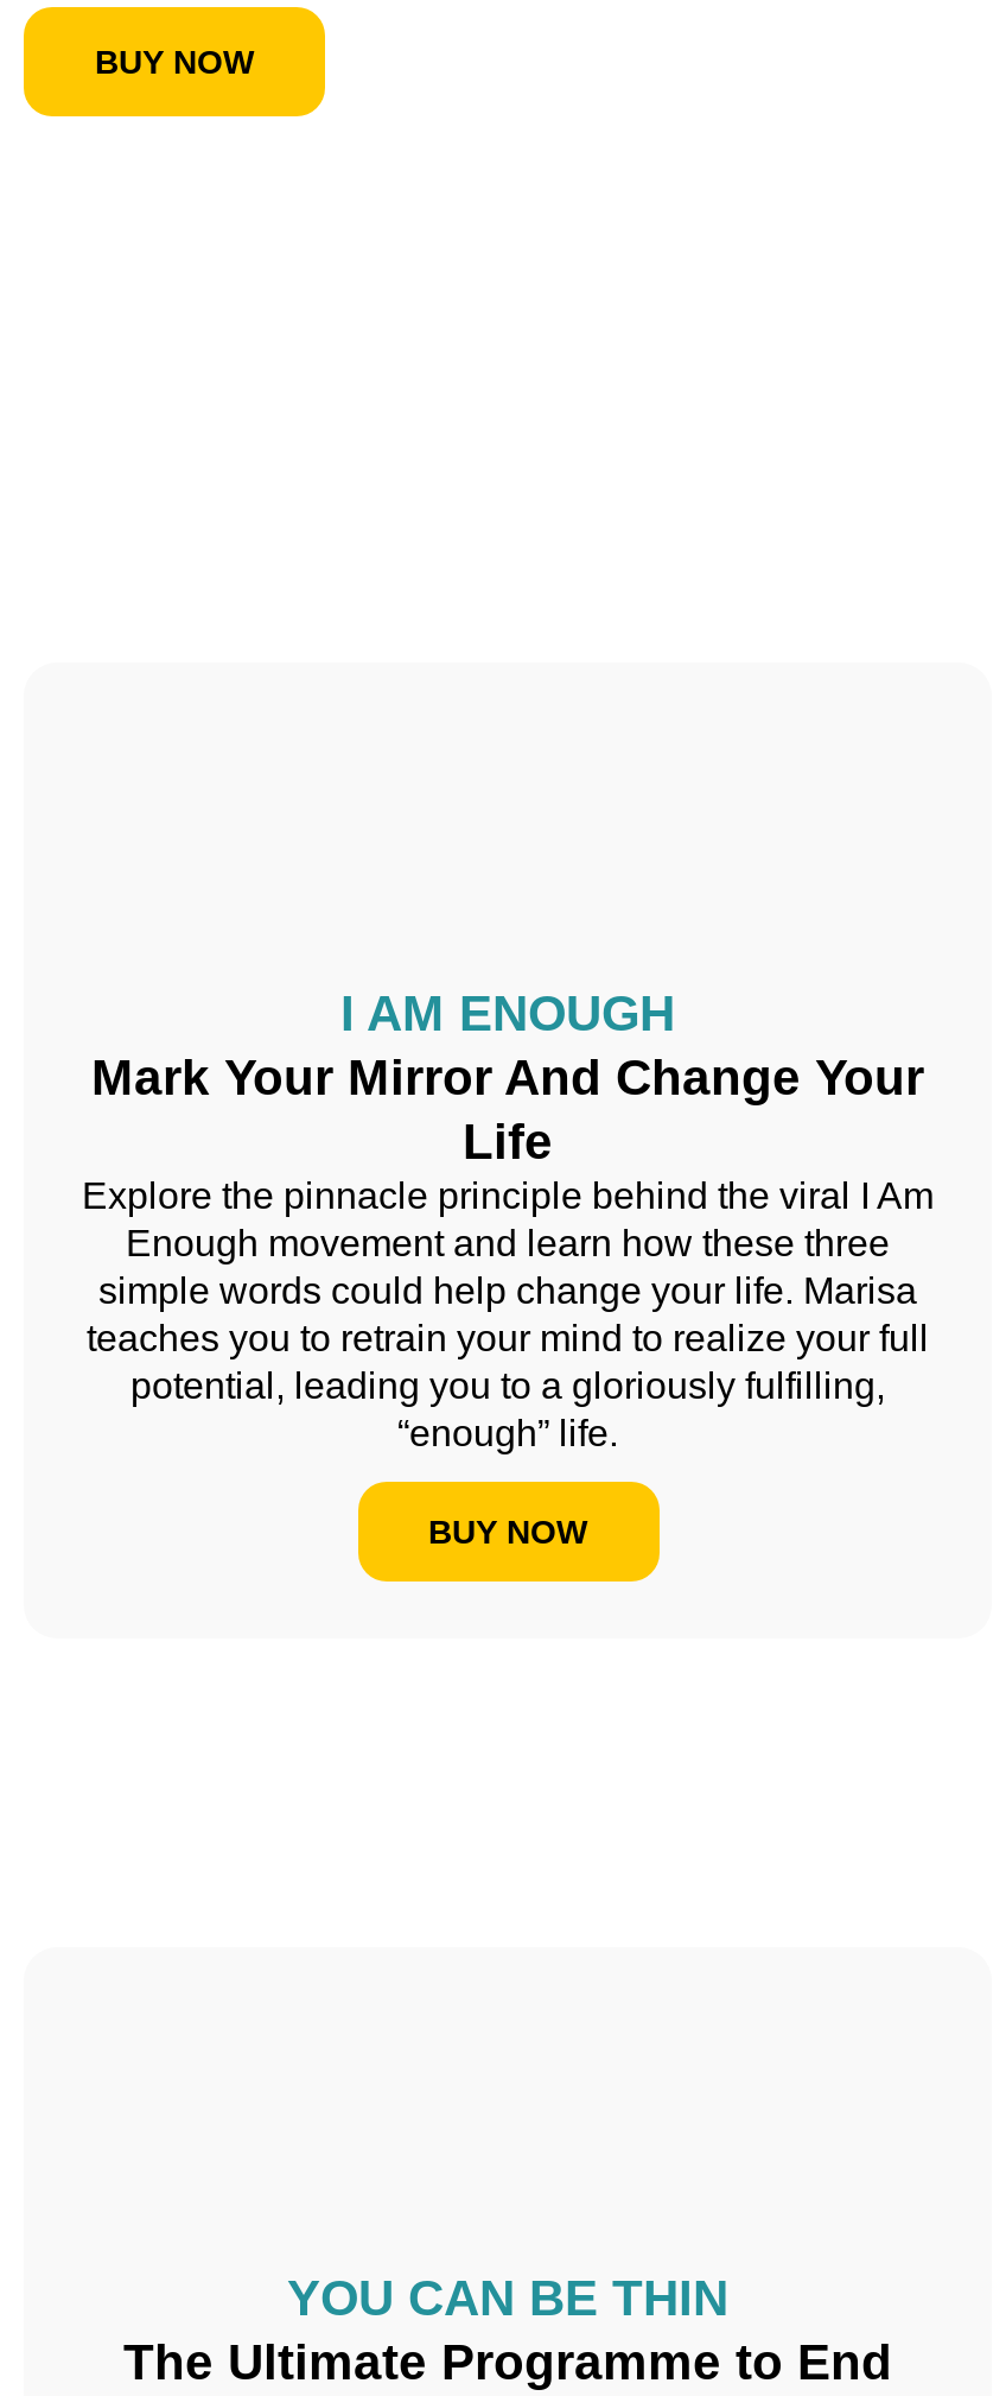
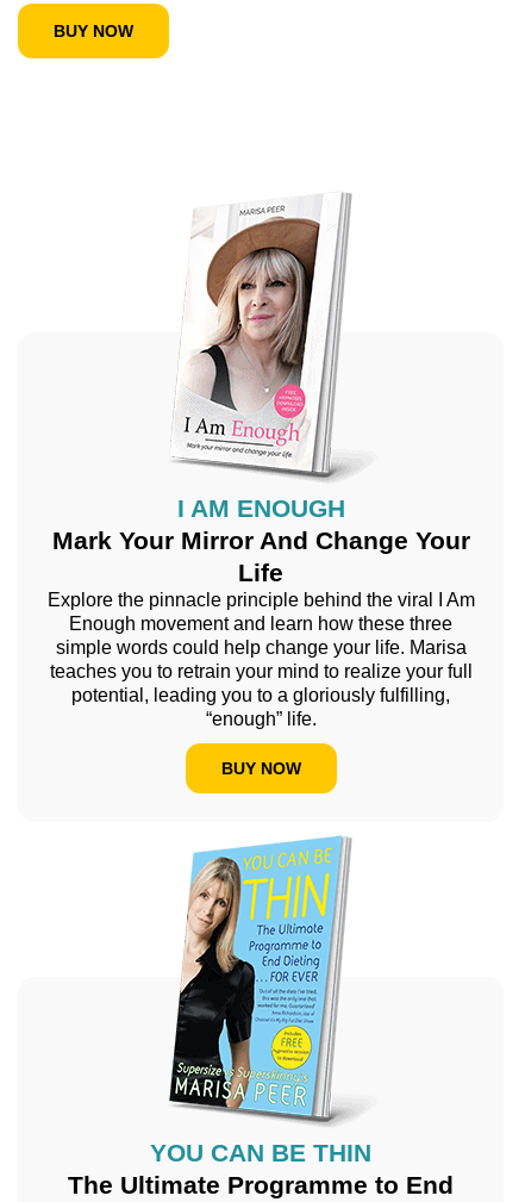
+ [image]

+ [image]
